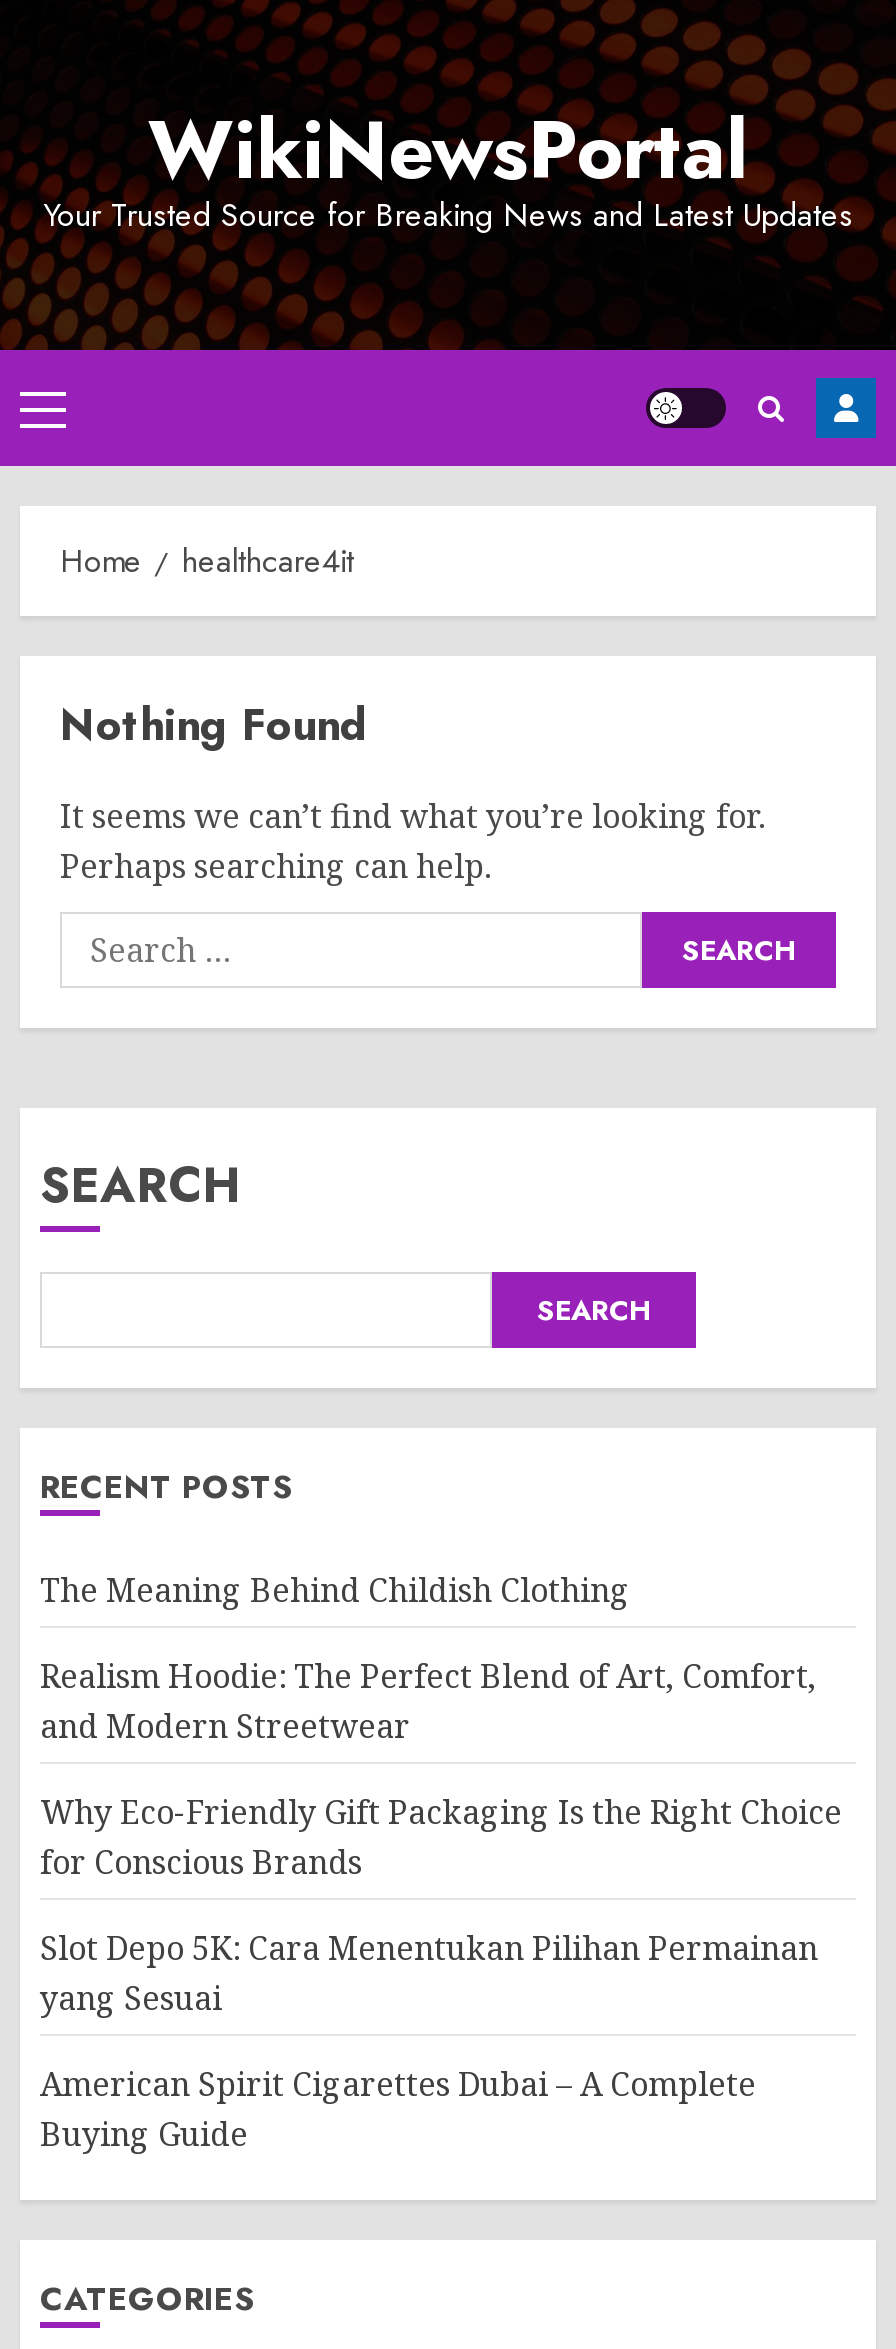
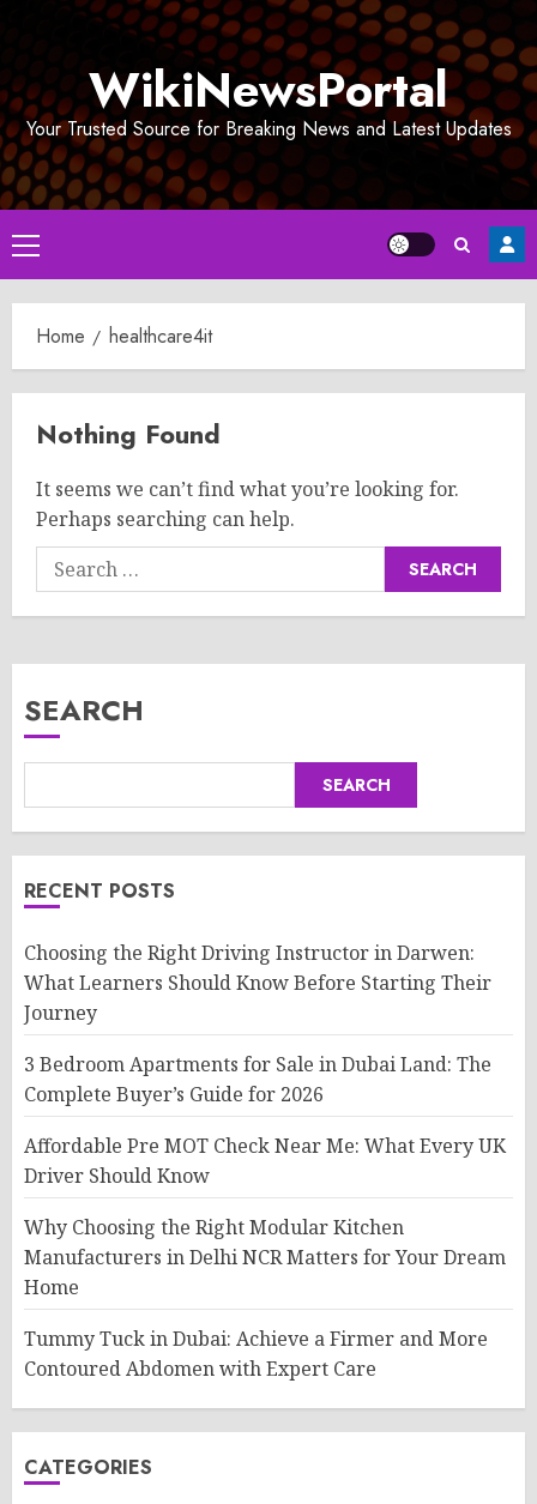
- The Meaning Behind Childish Clothing
+ Choosing the Right Driving Instructor in Darwen:
+ What Learners Should Know Before Starting Their
+ Journey

- Realism Hoodie: The Perfect Blend of Art, Comfort,
- and Modern Streetwear
+ 3 Bedroom Apartments for Sale in Dubai Land: The
+ Complete Buyer’s Guide for 2026

- Why Eco-Friendly Gift Packaging Is the Right Choice
- for Conscious Brands
+ Affordable Pre MOT Check Near Me: What Every UK
+ Driver Should Know

- Slot Depo 5K: Cara Menentukan Pilihan Permainan
- yang Sesuai
+ Why Choosing the Right Modular Kitchen
+ Manufacturers in Delhi NCR Matters for Your Dream
+ Home

- American Spirit Cigarettes Dubai – A Complete
- Buying Guide
+ Tummy Tuck in Dubai: Achieve a Firmer and More
+ Contoured Abdomen with Expert Care
